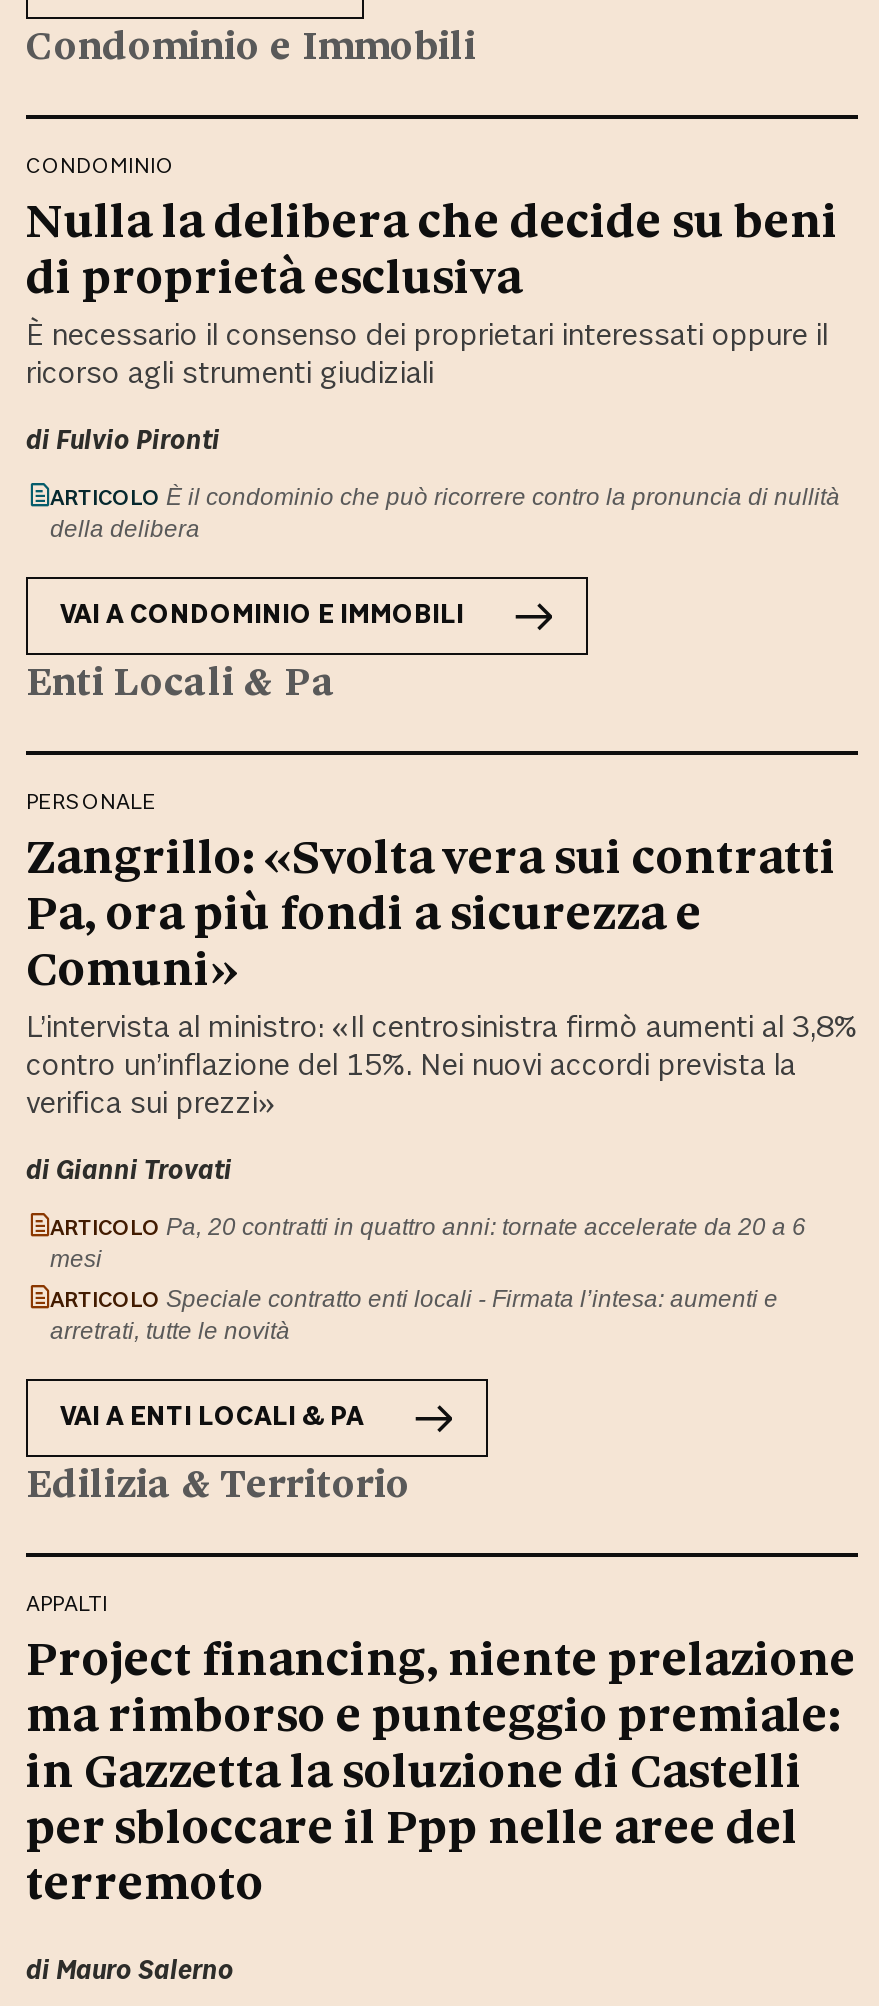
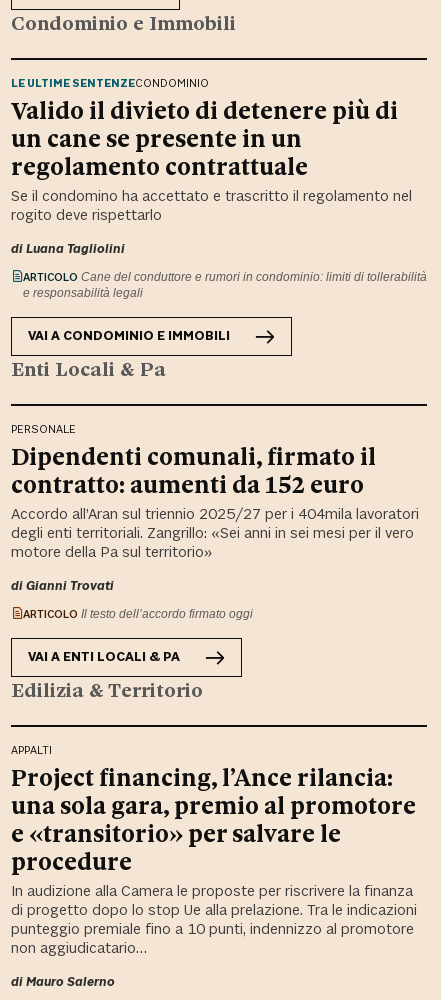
- CONDOMINIO
- Nulla la delibera che decide su beni
- di proprietà esclusiva
- È necessario il consenso dei proprietari interessati oppure il
- ricorso agli strumenti giudiziali
+ LE ULTIME SENTENZECONDOMINIO
+ Valido il divieto di detenere più di
+ un cane se presente in un
+ regolamento contrattuale
+ Se il condomino ha accettato e trascritto il regolamento nel
+ rogito deve rispettarlo

- di Fulvio Pironti
+ di Luana Tagliolini

- ARTICOLO È il condominio che può ricorrere contro la pronuncia di nullità
- della delibera
+ ARTICOLO Cane del conduttore e rumori in condominio: limiti di tollerabilità
+ e responsabilità legali

moved down: VAI A CONDOMINIO E IMMOBILI | Enti Locali & Pa | PERSONALE

- Zangrillo: «Svolta vera sui contratti
- Pa, ora più fondi a sicurezza e
- Comuni»
- L’intervista al ministro: «Il centrosinistra firmò aumenti al 3,8%
- contro un’inflazione del 15%. Nei nuovi accordi prevista la
- verifica sui prezzi»
+ Dipendenti comunali, firmato il
+ contratto: aumenti da 152 euro
+ Accordo all’Aran sul triennio 2025/27 per i 404mila lavoratori
+ degli enti territoriali. Zangrillo: «Sei anni in sei mesi per il vero
+ motore della Pa sul territorio»

- ARTICOLO Pa, 20 contratti in quattro anni: tornate accelerate da 20 a 6
- mesi
- ARTICOLO Speciale contratto enti locali - Firmata l’intesa: aumenti e
- arretrati, tutte le novità
+ ARTICOLO Il testo dell’accordo firmato oggi

moved up: VAI A ENTI LOCALI & PA | Edilizia & Territorio | APPALTI

- Project financing, niente prelazione
- ma rimborso e punteggio premiale:
- in Gazzetta la soluzione di Castelli
- per sbloccare il Ppp nelle aree del
- terremoto
+ Project financing, l’Ance rilancia:
+ una sola gara, premio al promotore
+ e «transitorio» per salvare le
+ procedure
+ In audizione alla Camera le proposte per riscrivere la finanza
+ di progetto dopo lo stop Ue alla prelazione. Tra le indicazioni
+ punteggio premiale fino a 10 punti, indennizzo al promotore
+ non aggiudicatario…
